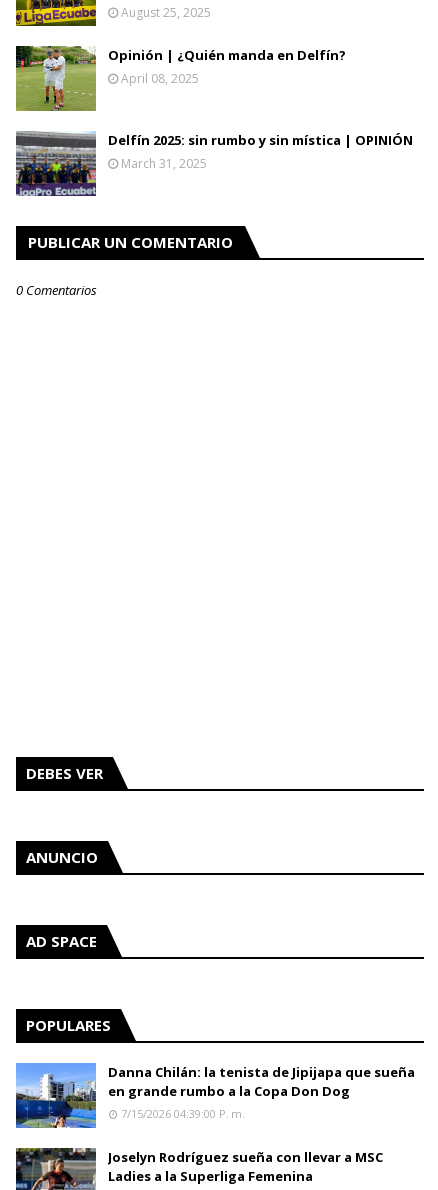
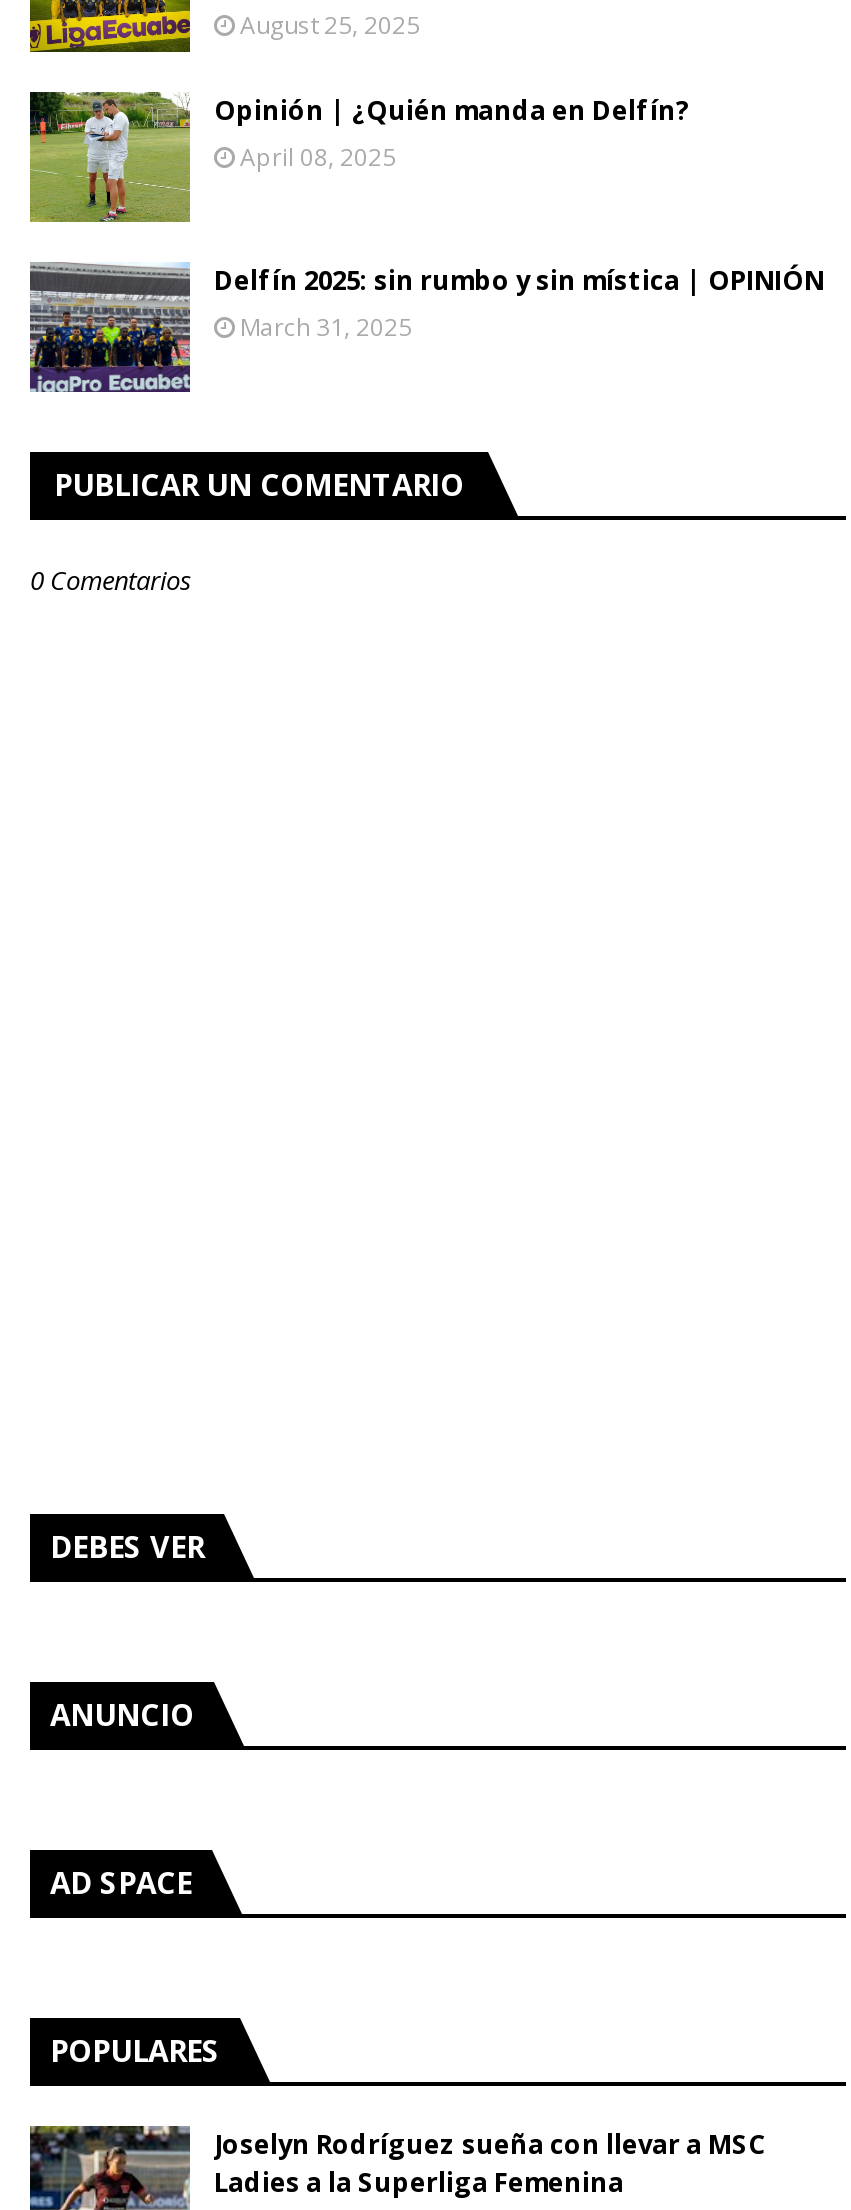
- [image]
- Danna Chilán: la tenista de Jipijapa que sueña
- en grande rumbo a la Copa Don Dog
- 7/15/2026 04:39:00 P. M.
